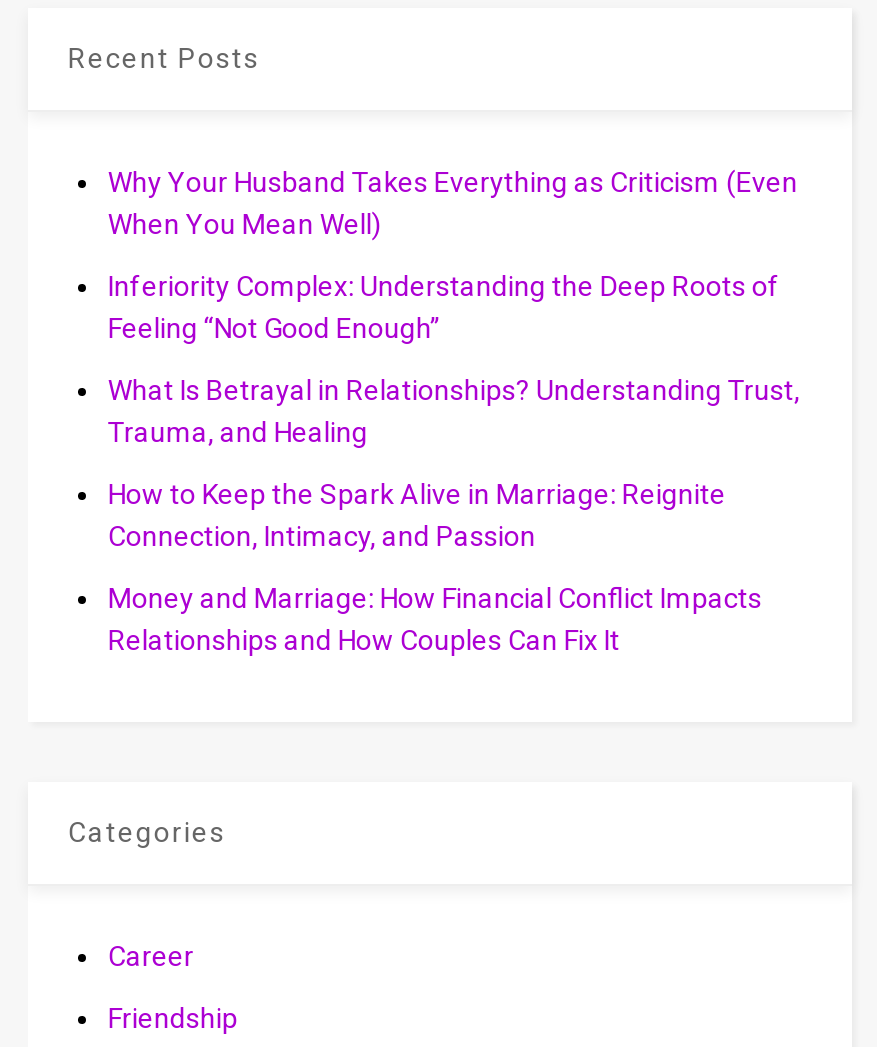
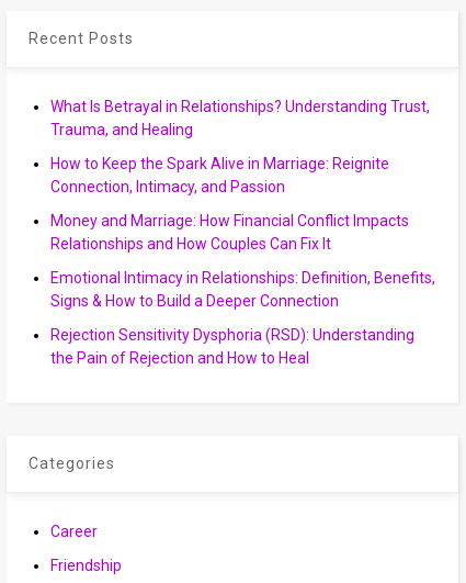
- Why Your Husband Takes Everything as Criticism (Even
- When You Mean Well)
- Inferiority Complex: Understanding the Deep Roots of
- Feeling “Not Good Enough”

moved up: What Is Betrayal in Relationships? Understanding Trust, | Trauma, and Healing | How to Keep the Spark Alive in Marriage: Reignite | Connection, Intimacy, and Passion | Money and Marriage: How Financial Conflict Impacts | Relationships and How Couples Can Fix It

+ Emotional Intimacy in Relationships: Definition, Benefits,
+ Signs & How to Build a Deeper Connection
+ Rejection Sensitivity Dysphoria (RSD): Understanding
+ the Pain of Rejection and How to Heal
